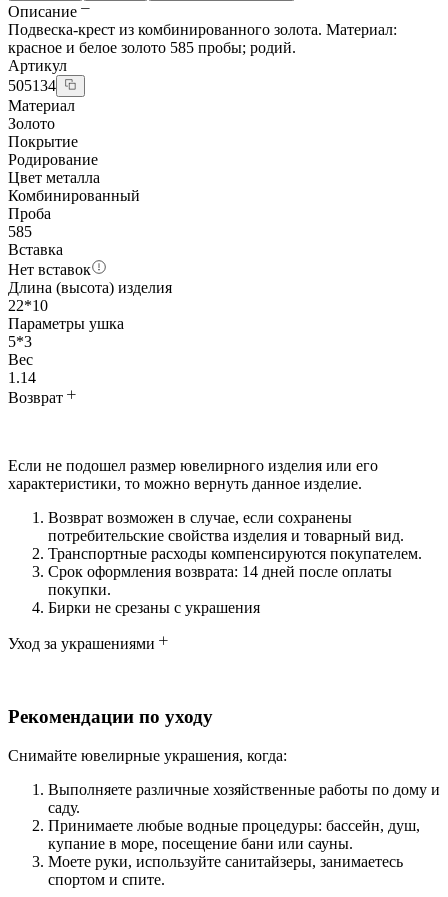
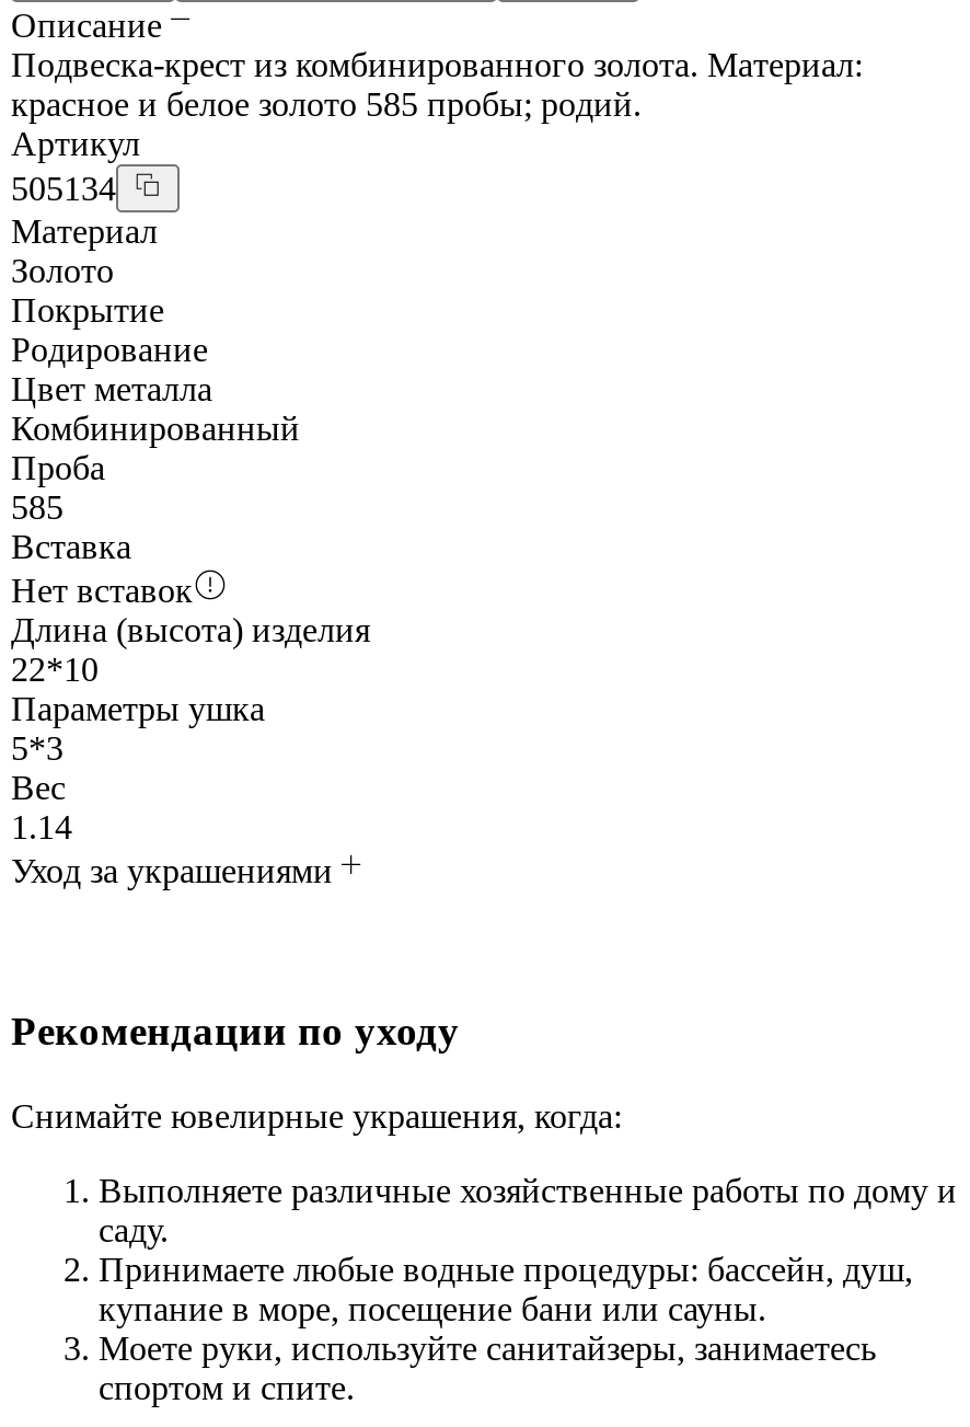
- Возврат

- Если не подошел размер ювелирного изделия или его
- характеристики, то можно вернуть данное изделие.
- Возврат возможен в случае, если сохранены
- потребительские свойства изделия и товарный вид.
- Транспортные расходы компенсируются покупателем.
- Срок оформления возврата: 14 дней после оплаты
- покупки.
- Бирки не срезаны с украшения
